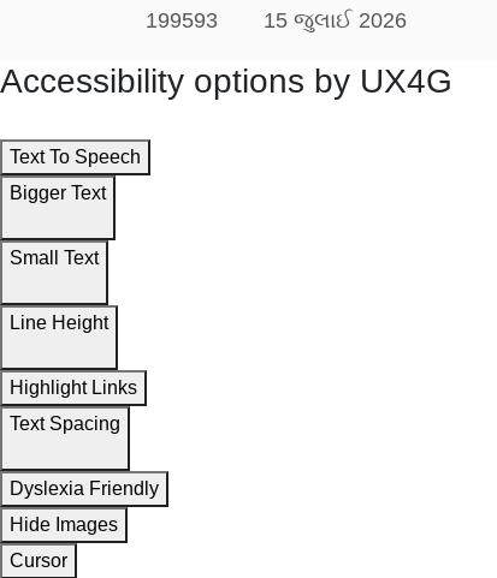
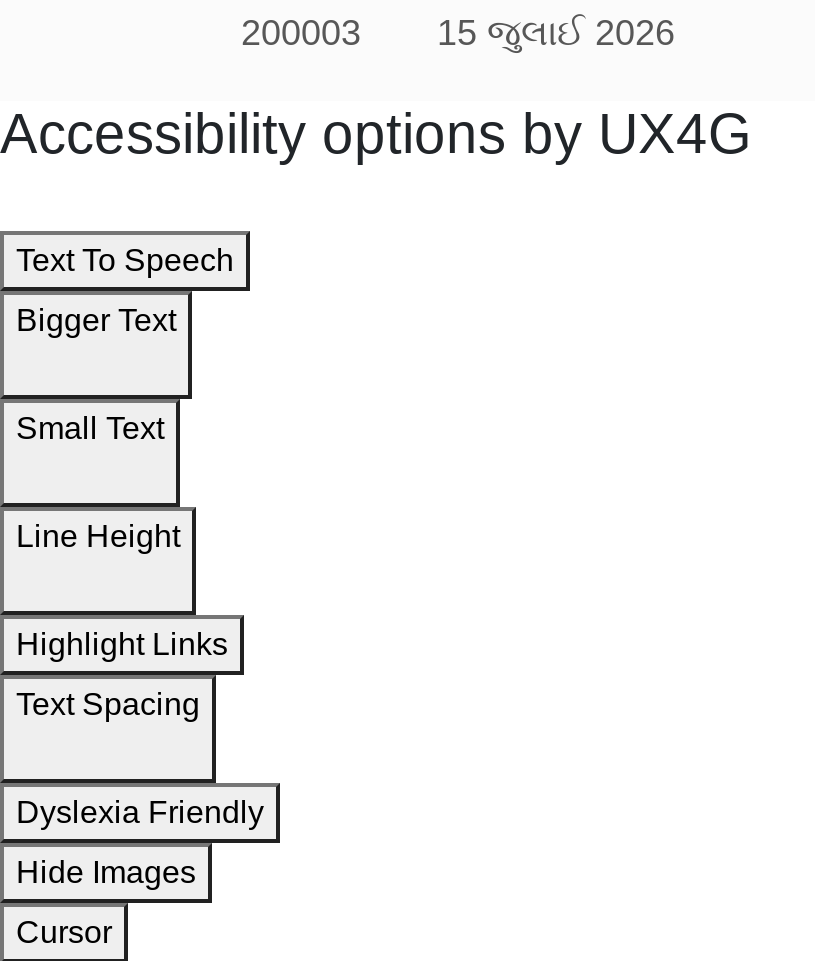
- 199593
+ 200003
